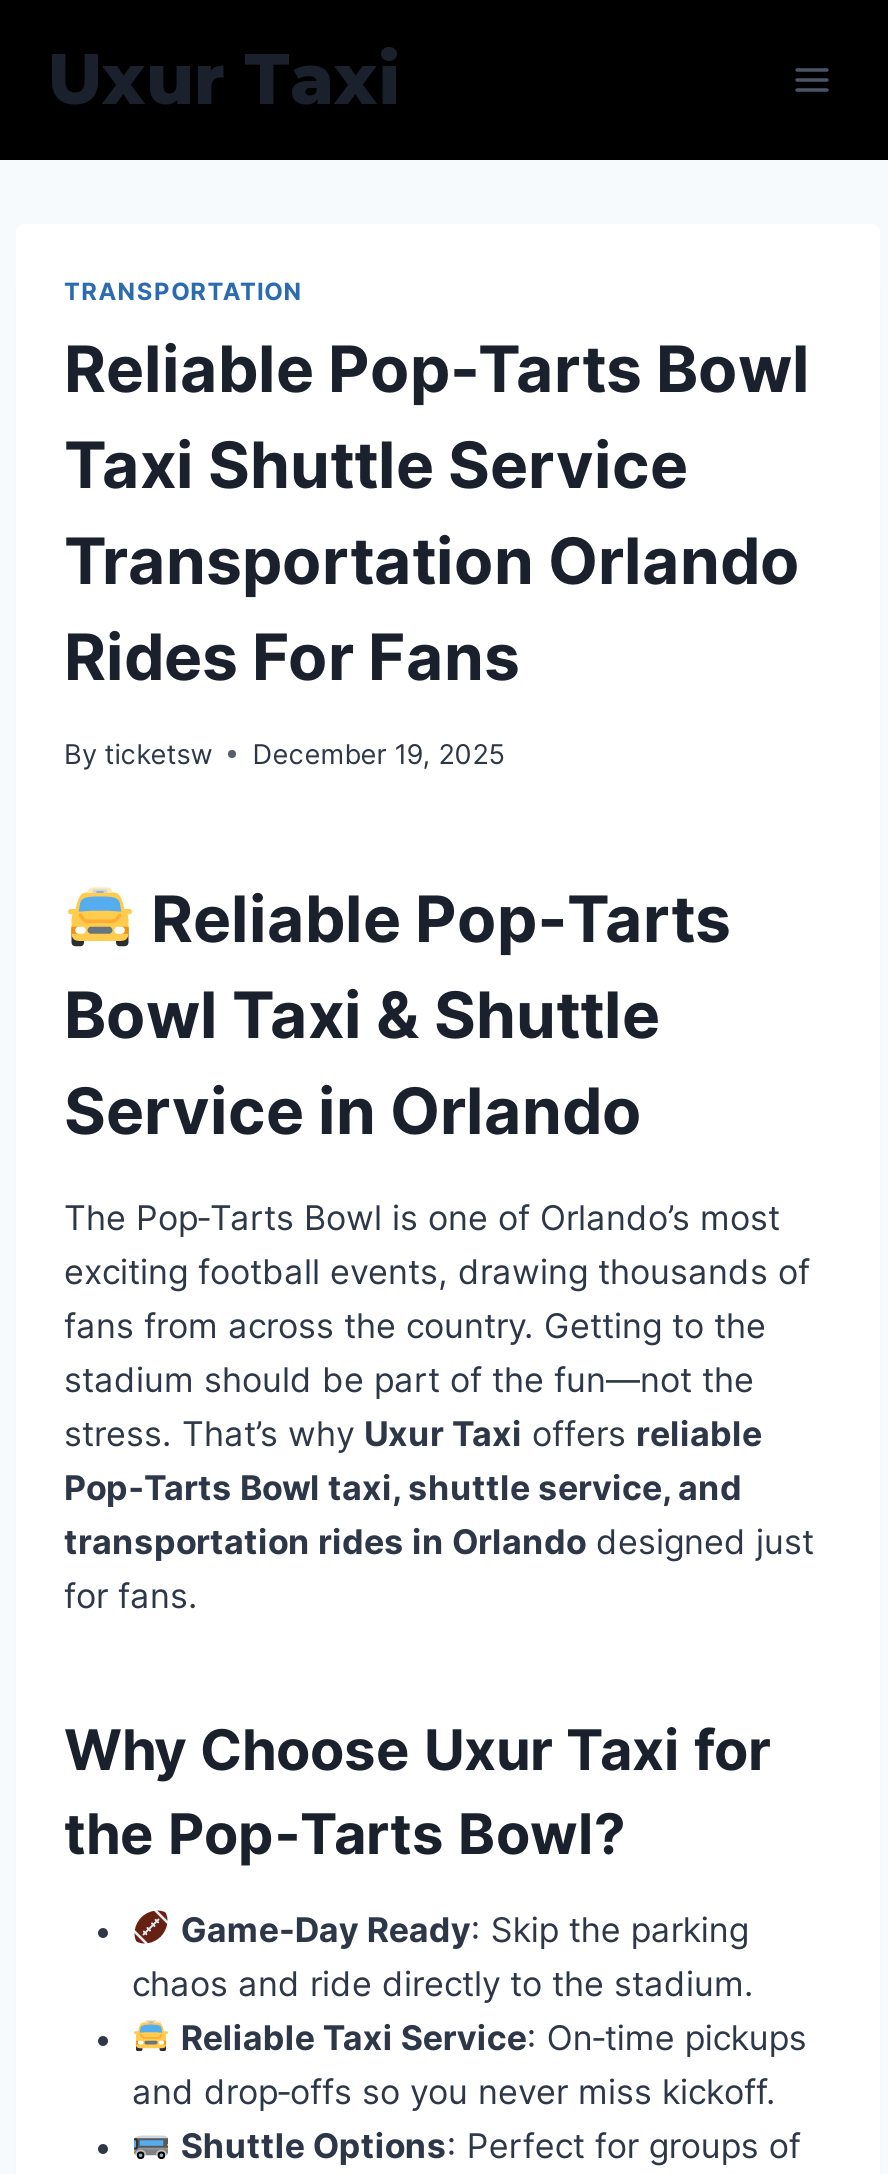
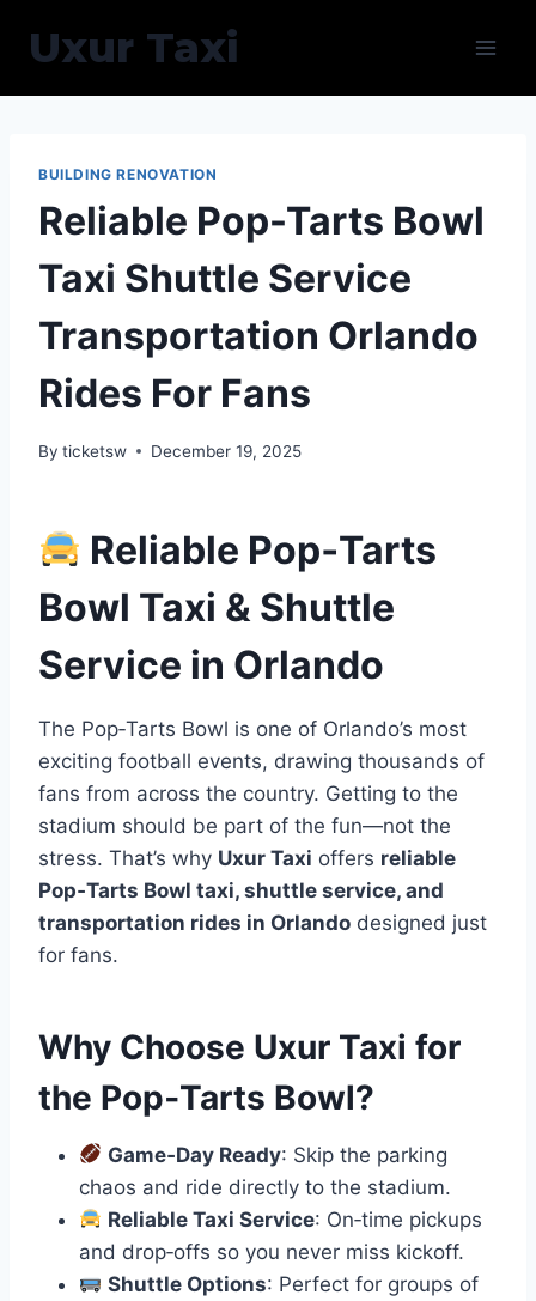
- TRANSPORTATION
+ BUILDING RENOVATION
